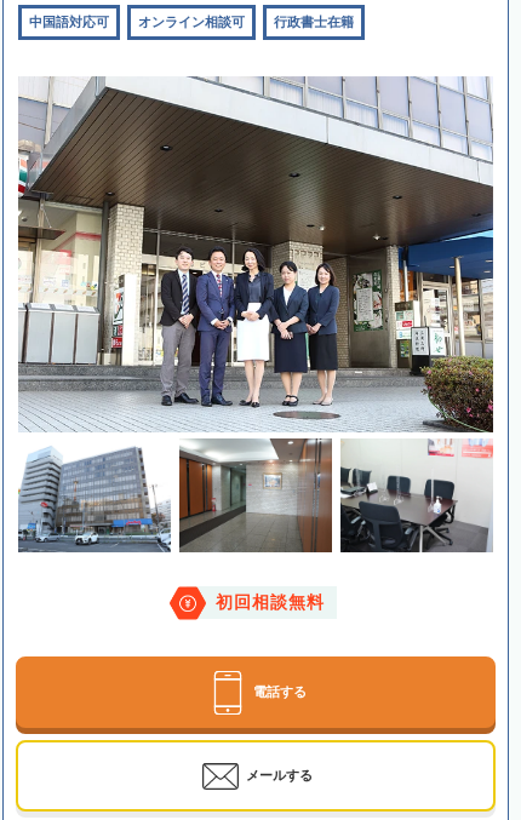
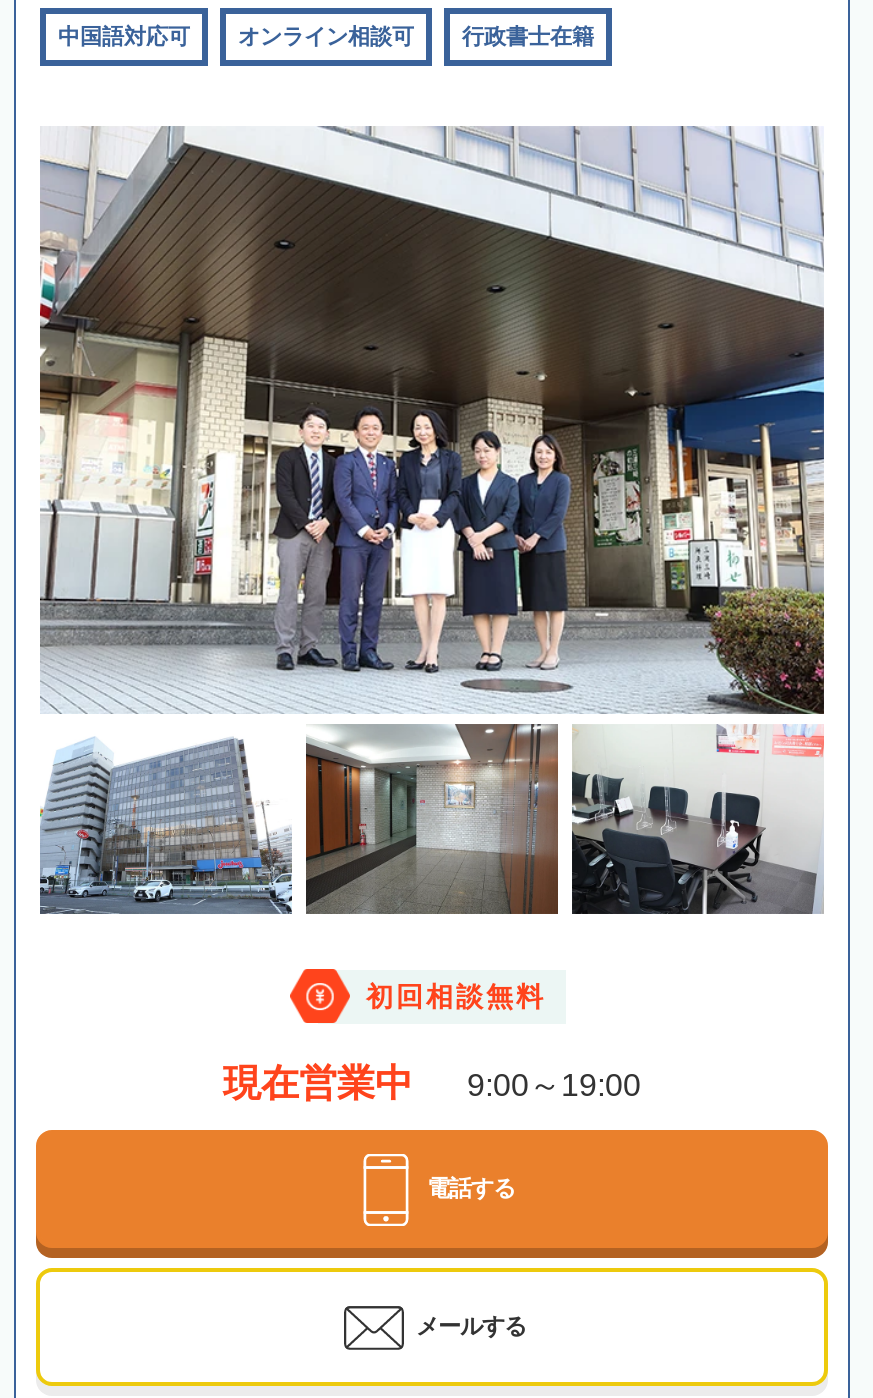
+ 現在営業中
+ 9:00～19:00
